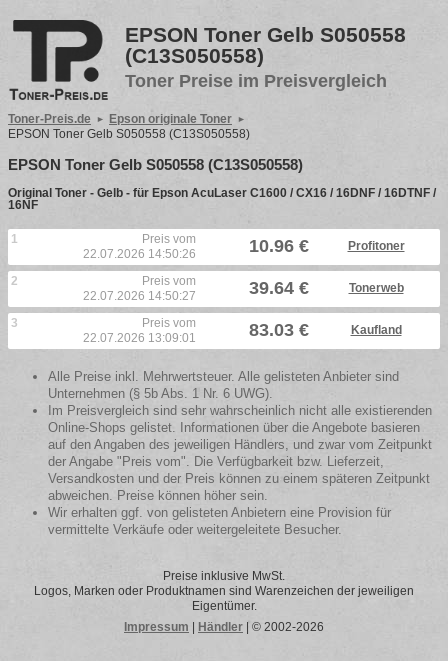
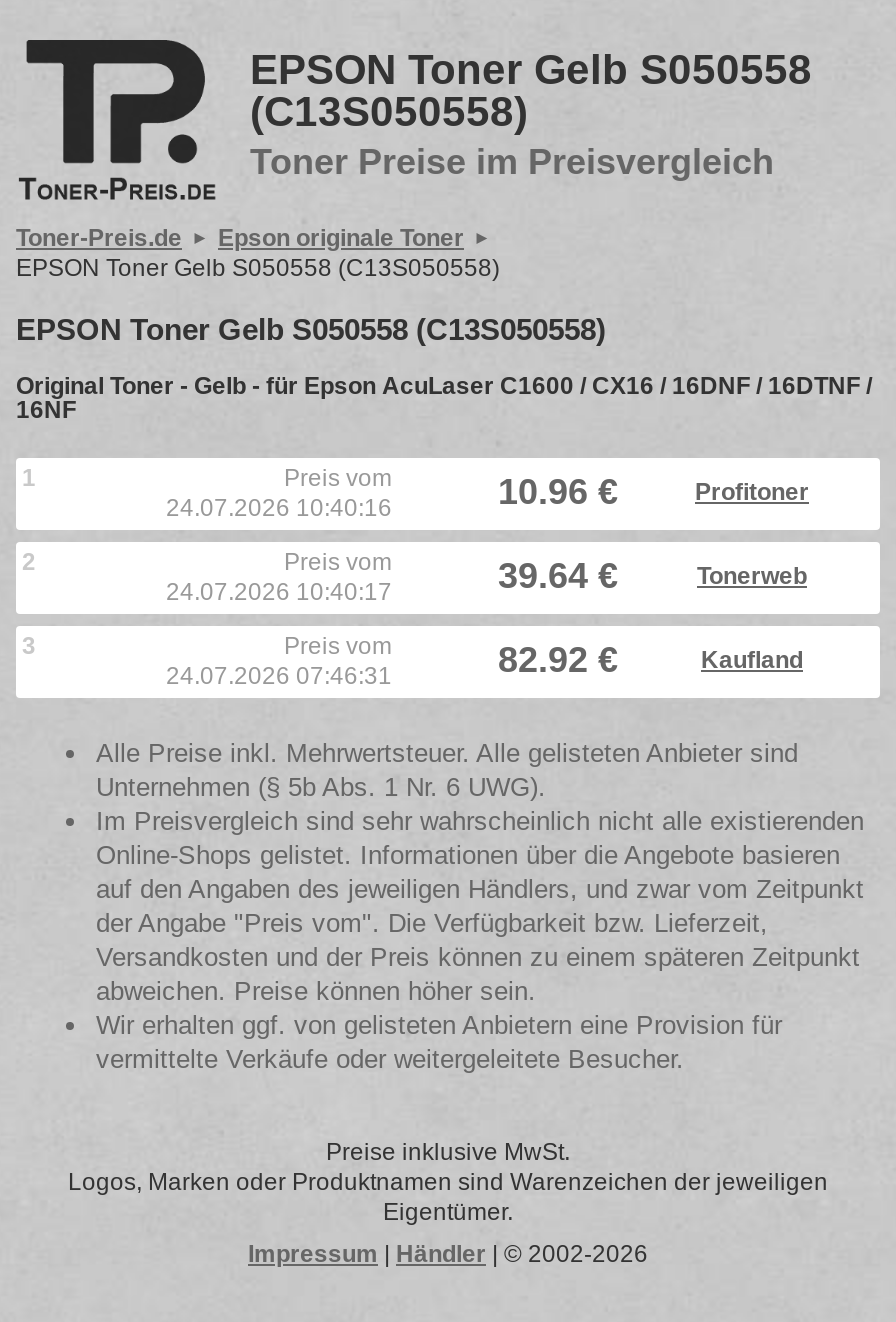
- 22.07.2026 14:50:26
+ 24.07.2026 10:40:16

- 22.07.2026 14:50:27
+ 24.07.2026 10:40:17

- 83.03 €
+ 82.92 €

- 22.07.2026 13:09:01
+ 24.07.2026 07:46:31
